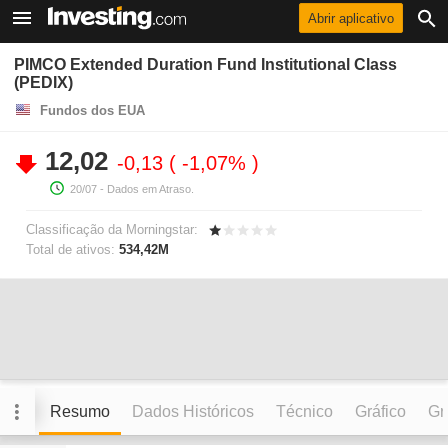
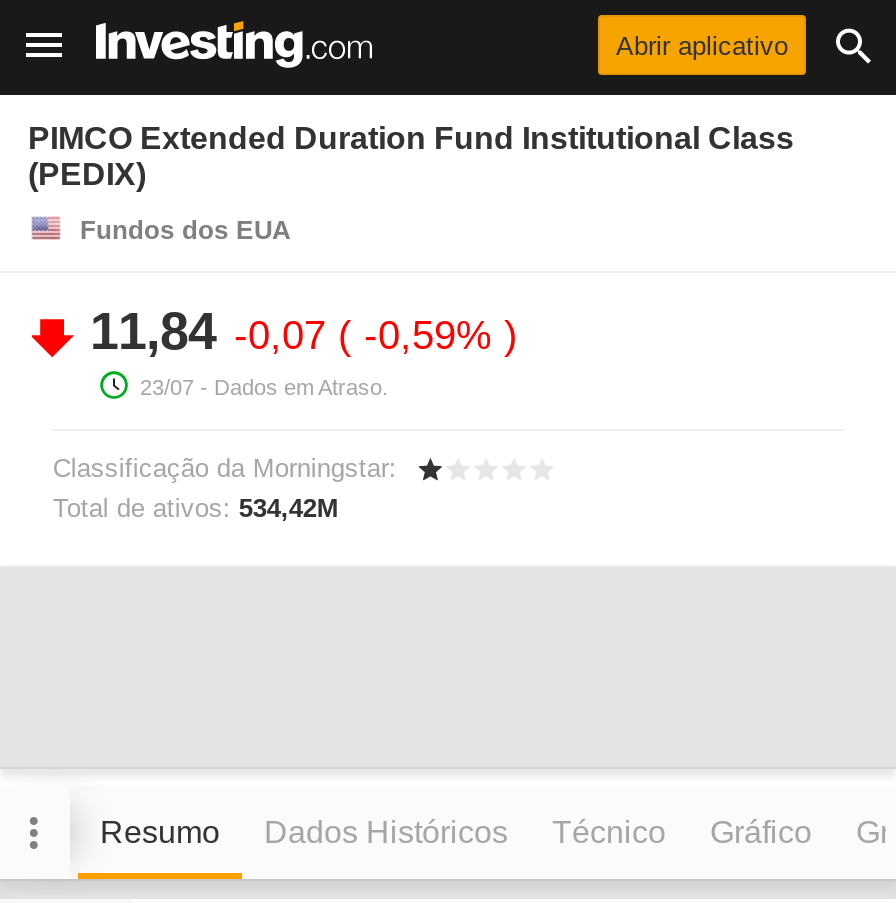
- 12,02 -0,13 -1,07%
+ 11,84 -0,07 -0,59%

- 20/07 - Dados em Atraso.
+ 23/07 - Dados em Atraso.
